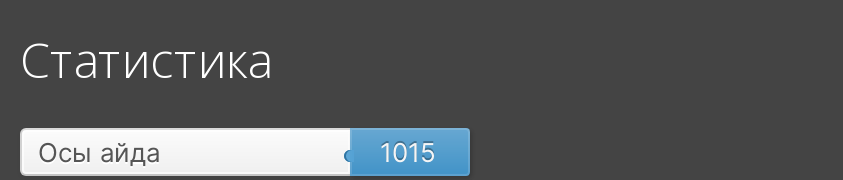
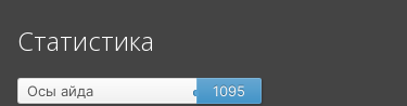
- 1015
+ 1095
